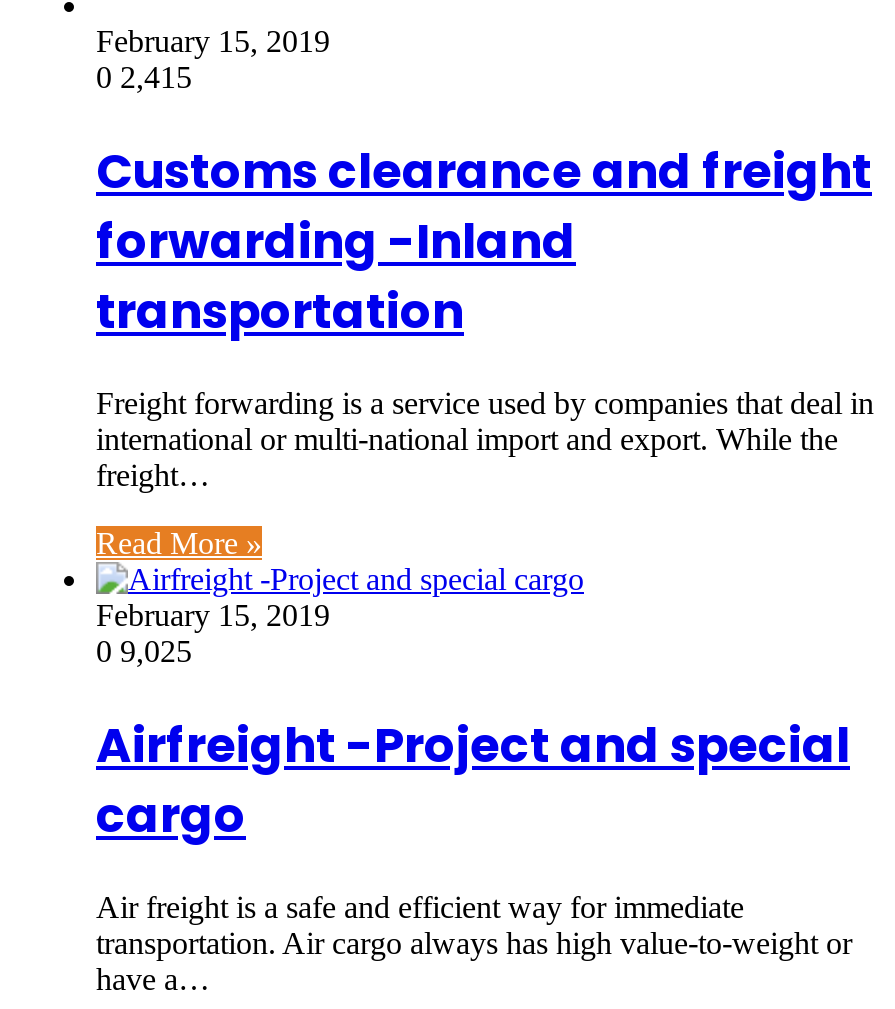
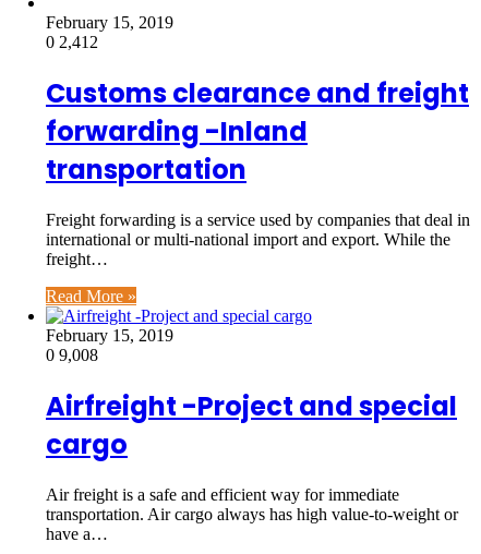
- 0 2,415
+ 0 2,412

- 0 9,025
+ 0 9,008
